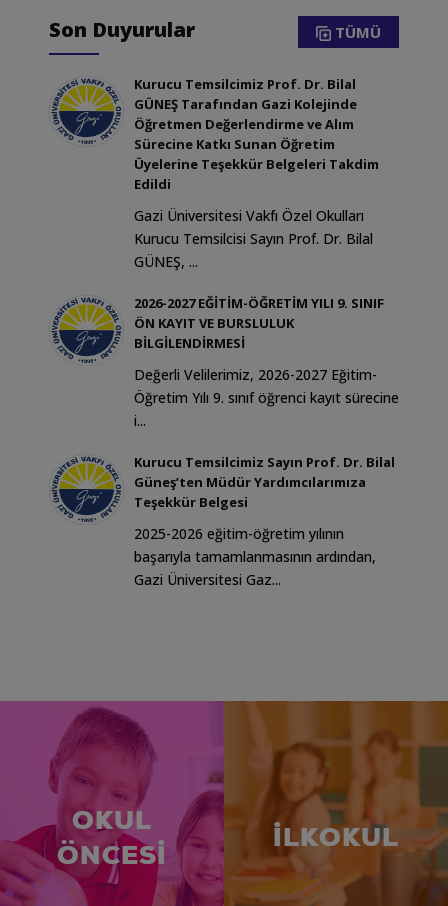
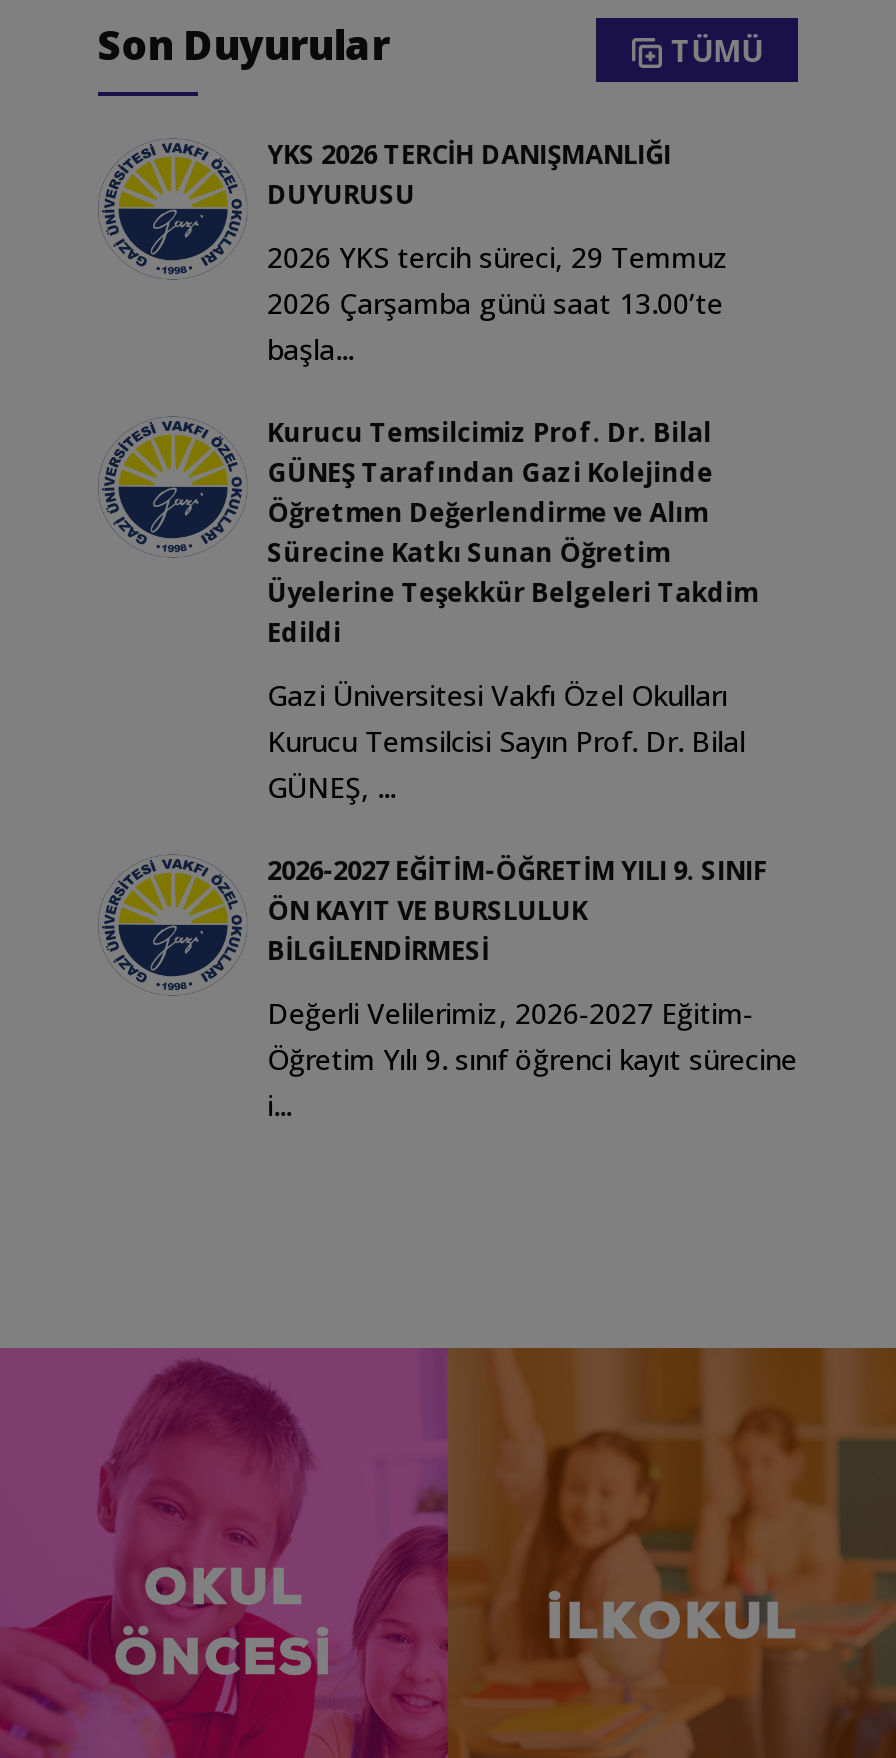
+ YKS 2026 TERCİH DANIŞMANLIĞI
+ DUYURUSU
+ 2026 YKS tercih süreci, 29 Temmuz
+ 2026 Çarşamba günü saat 13.00’te
+ başla...

moved down: [image] | Kurucu Temsilcimiz Prof. Dr. Bilal | GÜNEŞ Tarafından Gazi Kolejinde | ... | Değerli Velilerimiz, 2026-2027 Eğitim- | Öğretim Yılı 9. sınıf öğrenci kayıt sürecine

- Kurucu Temsilcimiz Sayın Prof. Dr. Bilal
- Güneş’ten Müdür Yardımcılarımıza
- Teşekkür Belgesi
- 2025-2026 eğitim-öğretim yılının
- başarıyla tamamlanmasının ardından,
- Gazi Üniversitesi Gaz...
